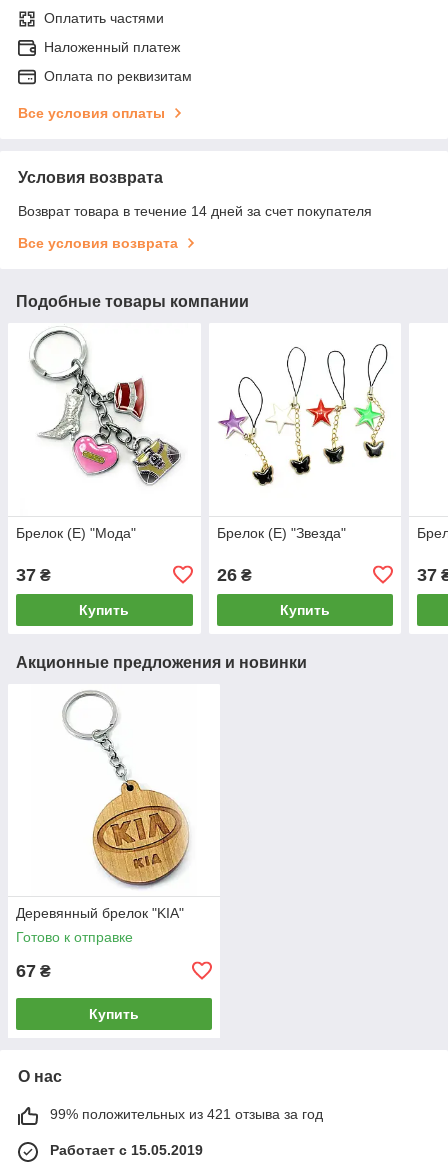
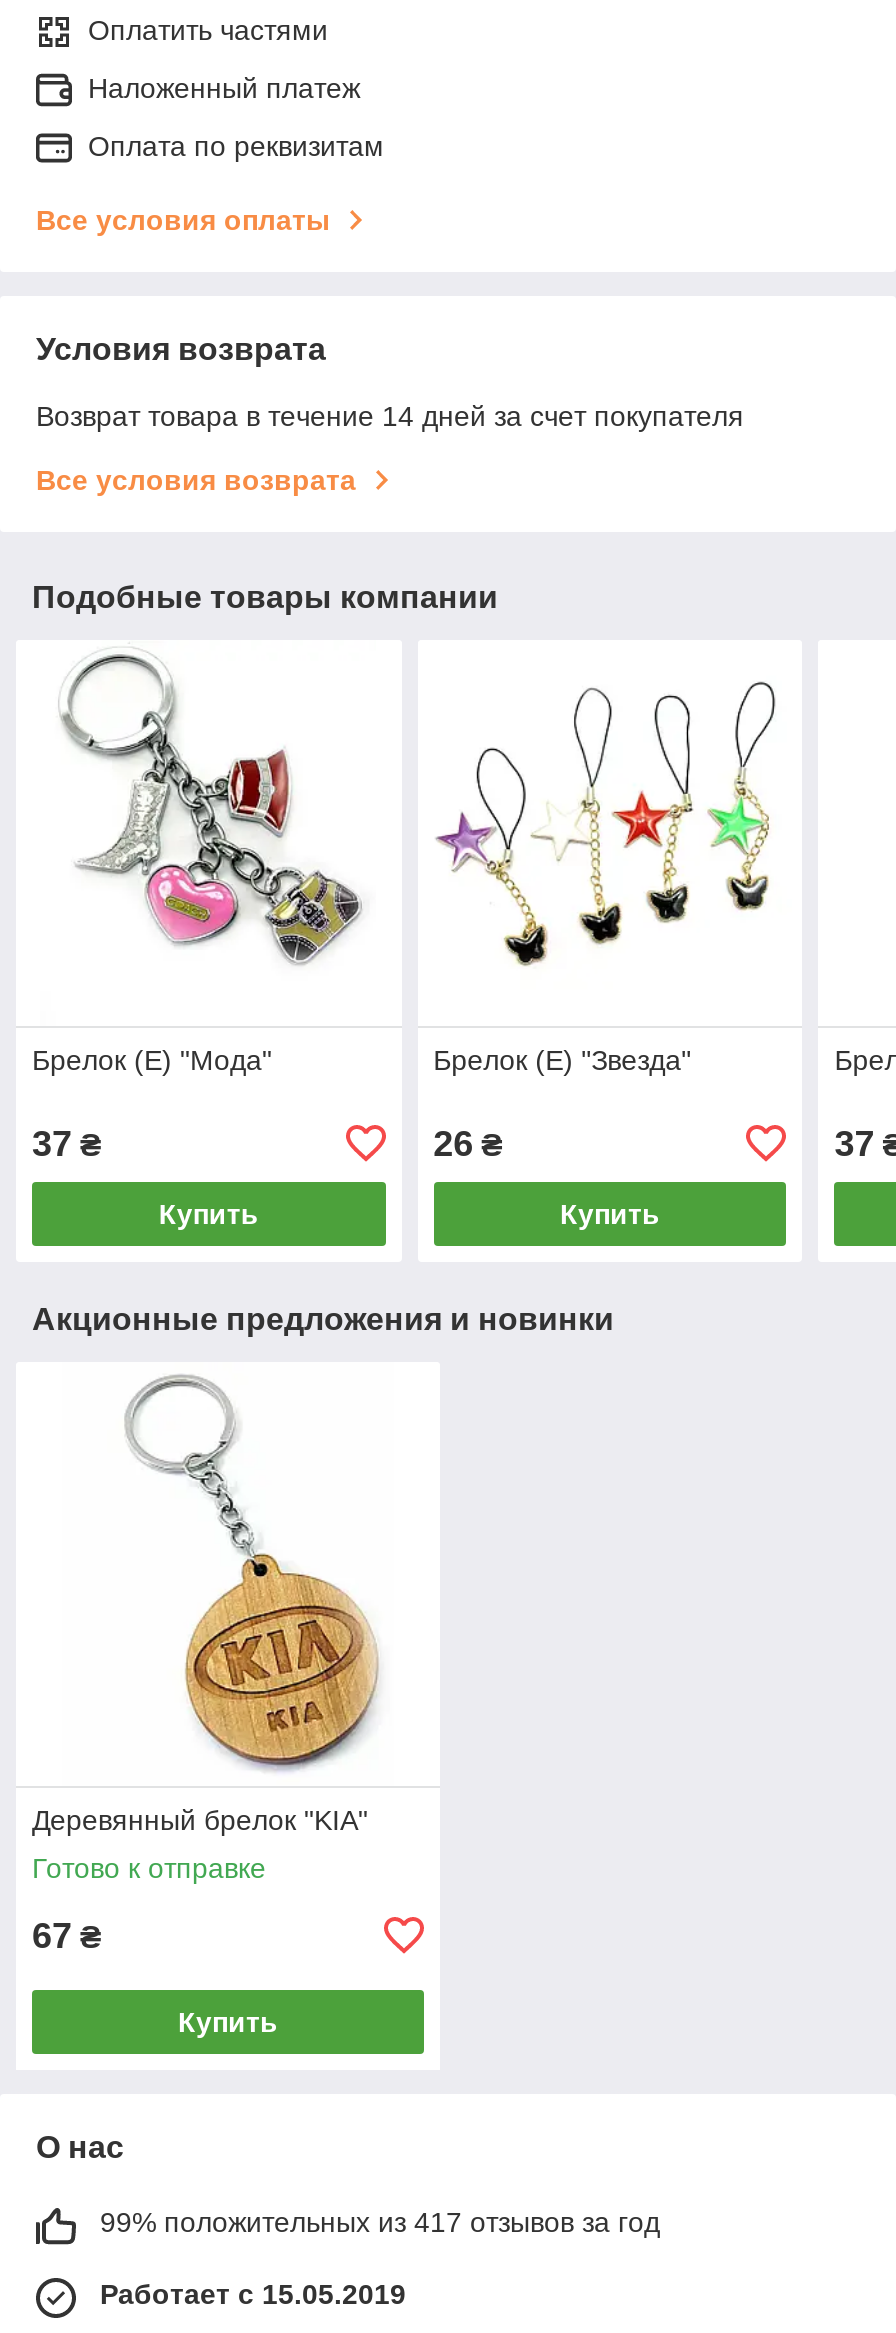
- 99% положительных из 421 отзыва за год
+ 99% положительных из 417 отзывов за год
